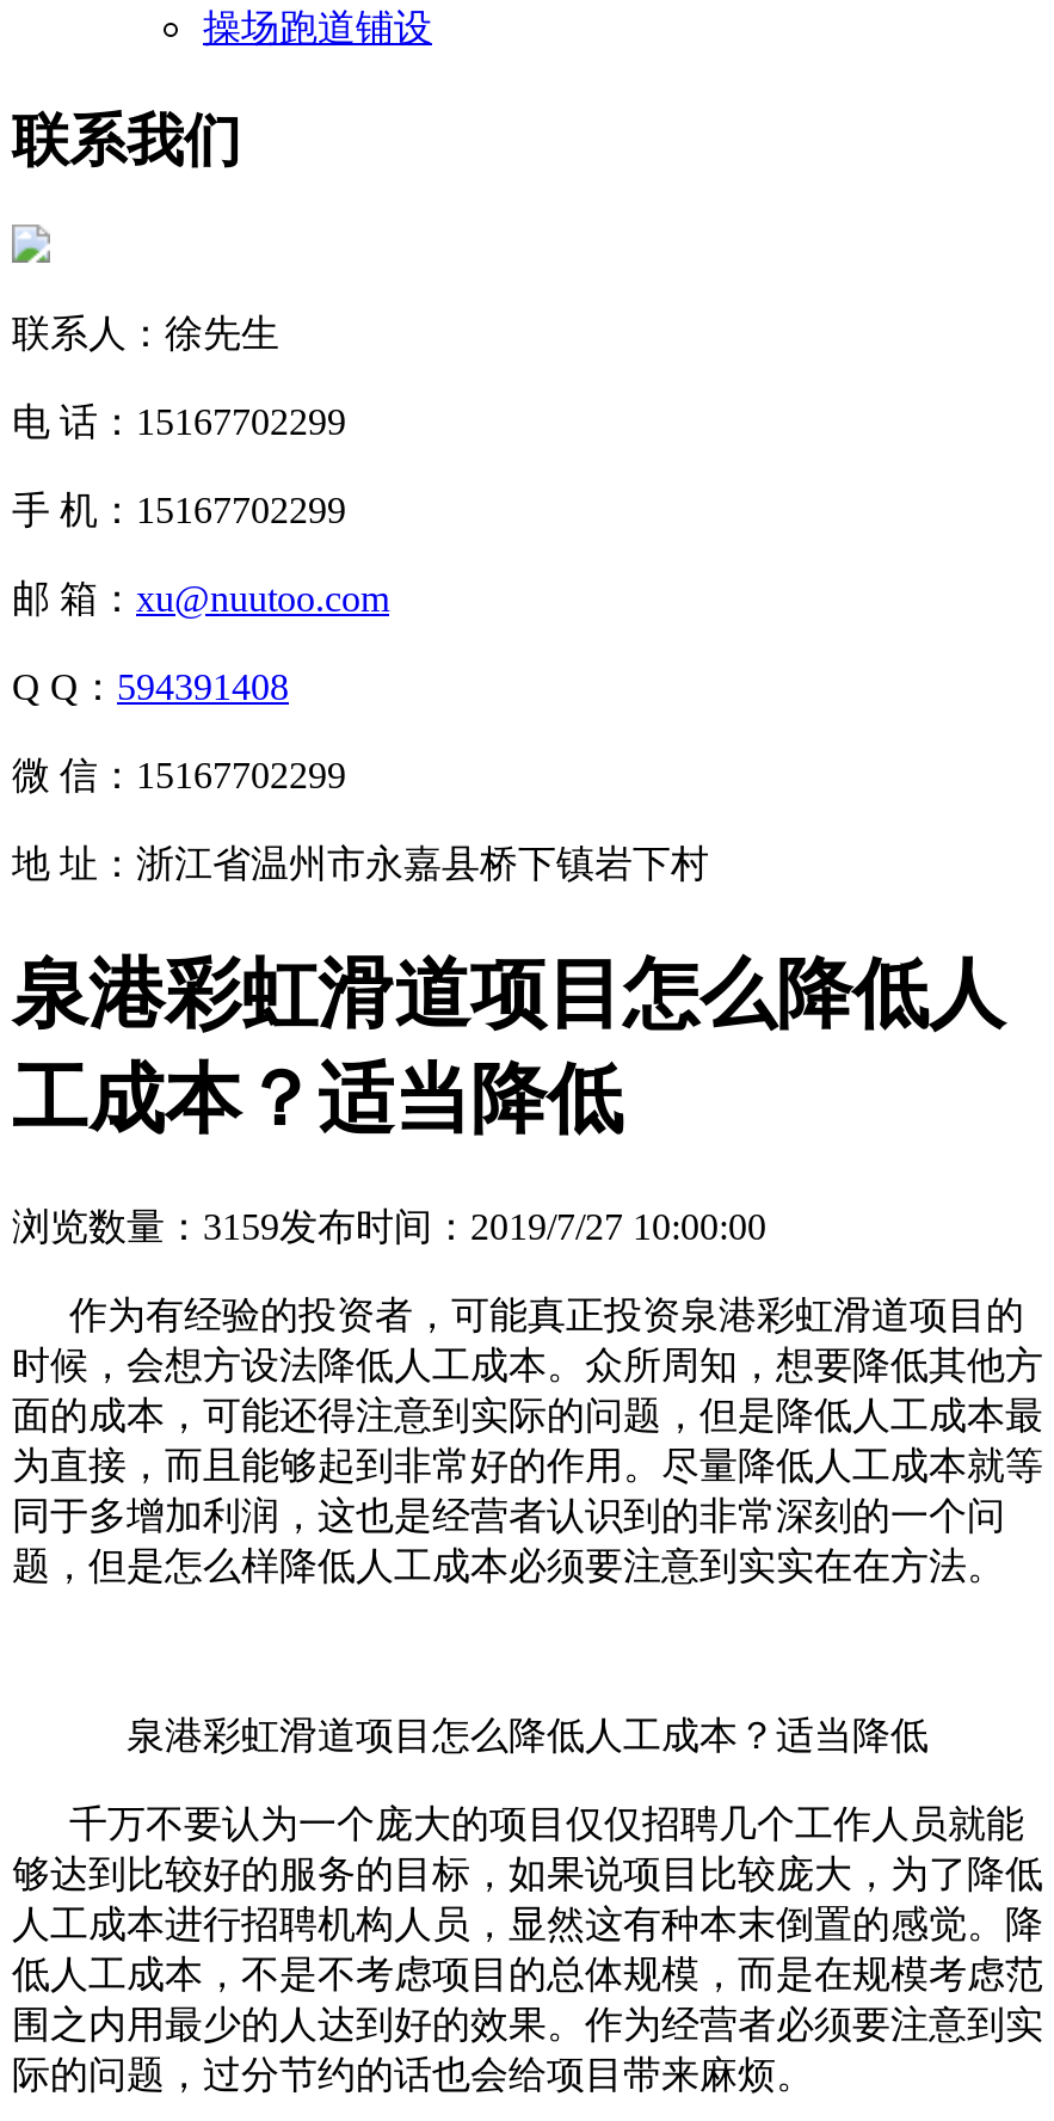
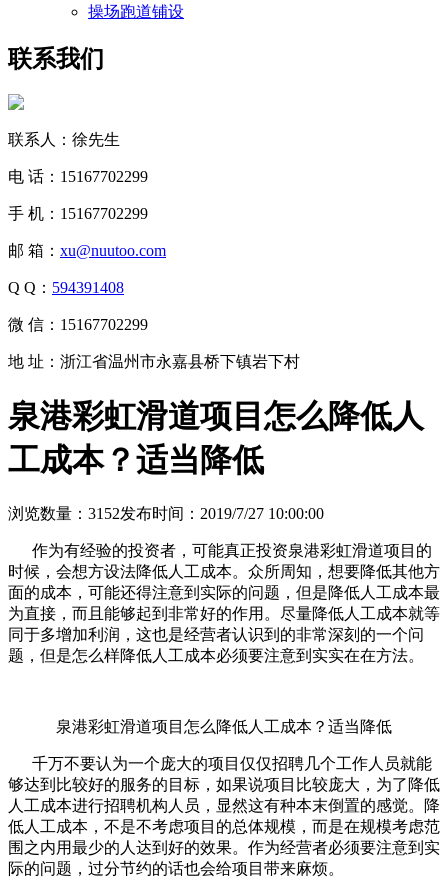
- 浏览数量：3159发布时间：2019/7/27 10:00:00
+ 浏览数量：3152发布时间：2019/7/27 10:00:00
